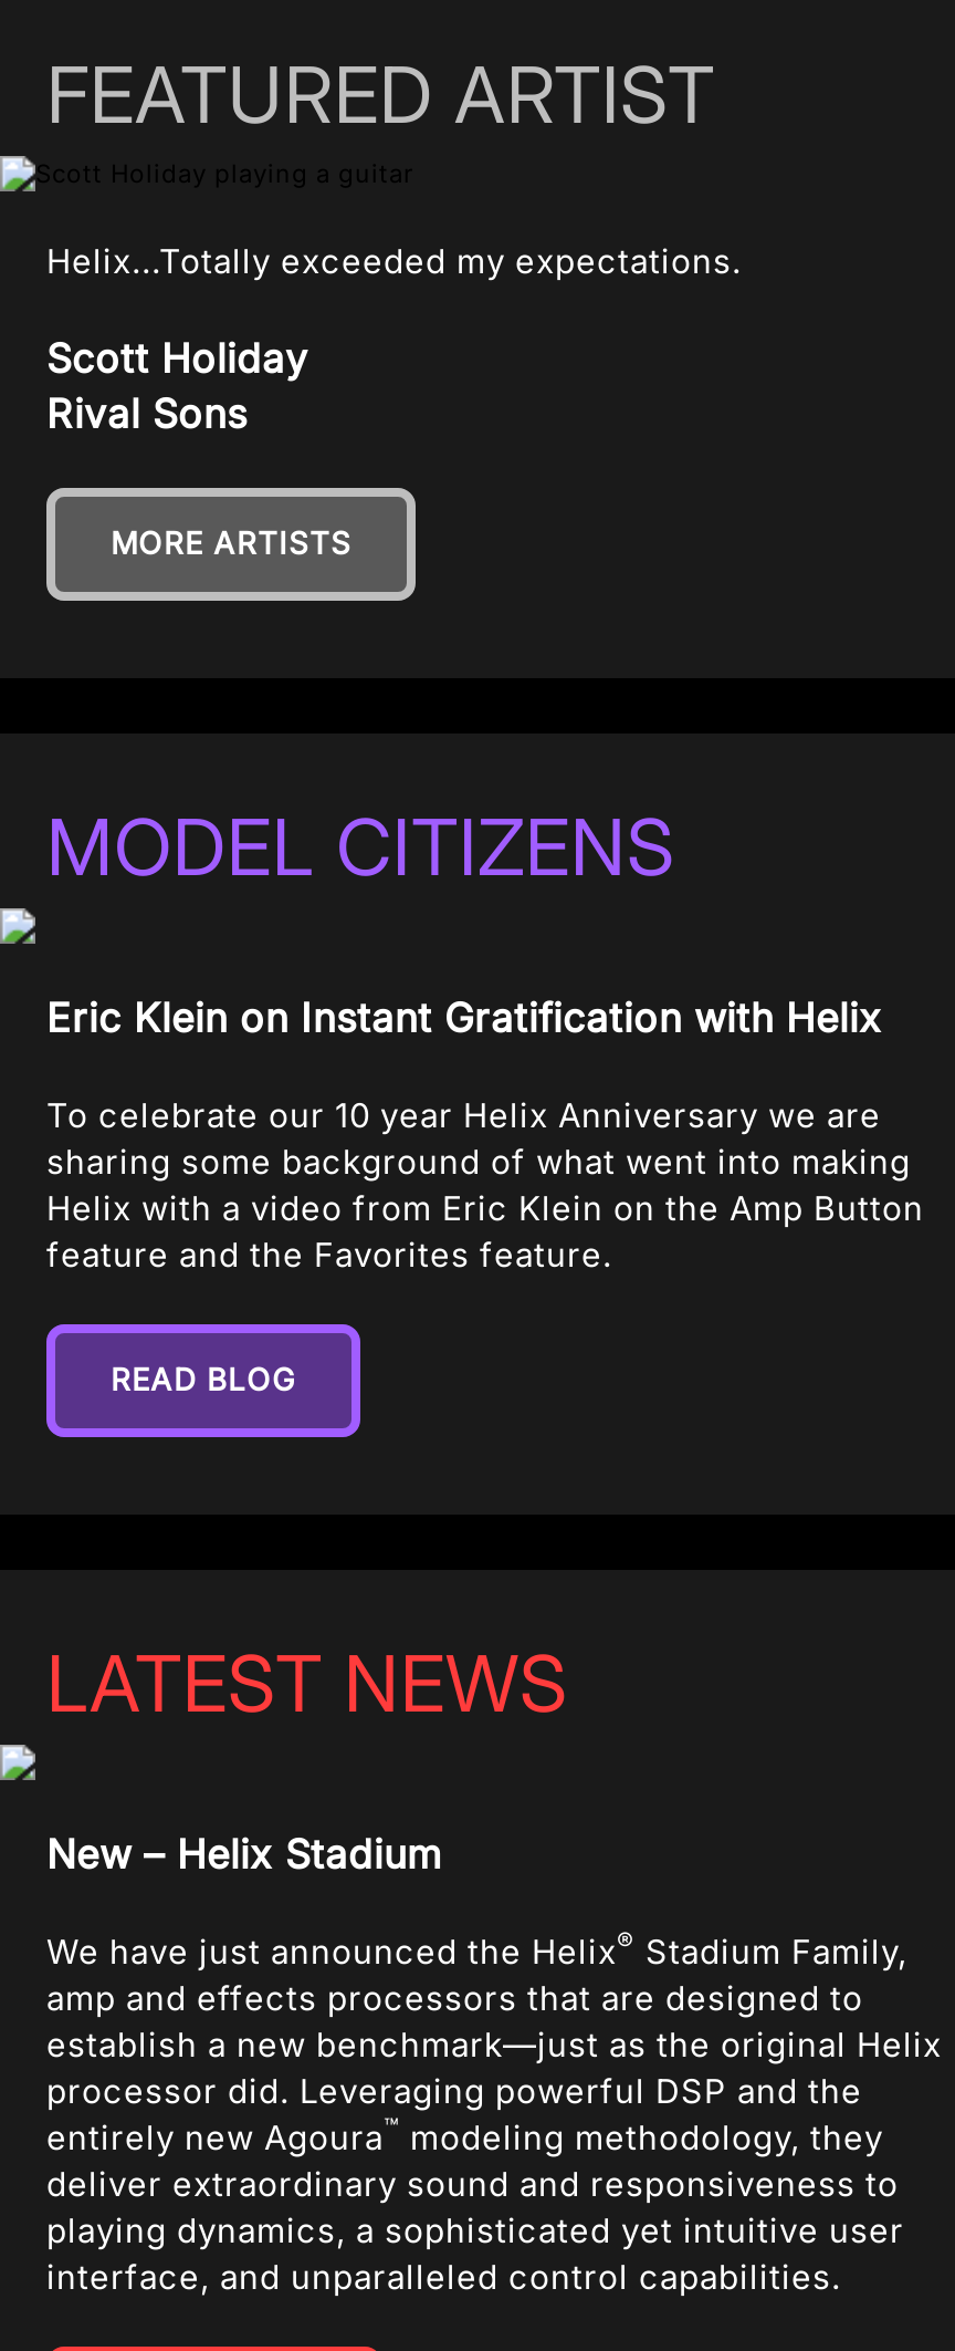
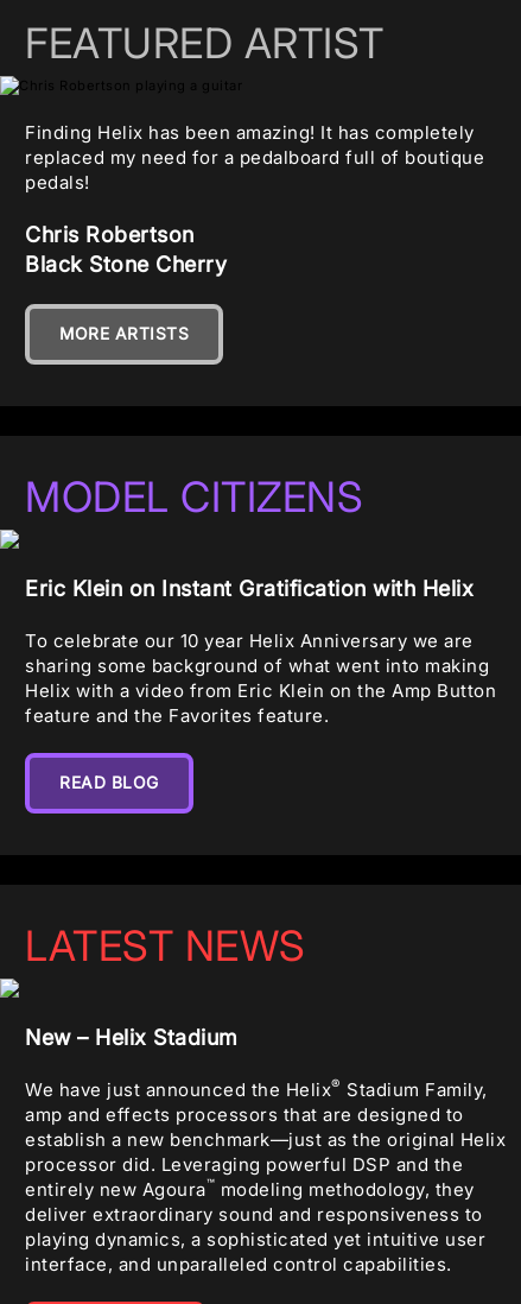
- Helix...Totally exceeded my expectations.
+ Finding Helix has been amazing! It has completely
+ replaced my need for a pedalboard full of boutique
+ pedals!

- Scott Holiday
- Rival Sons
+ Chris Robertson
+ Black Stone Cherry
